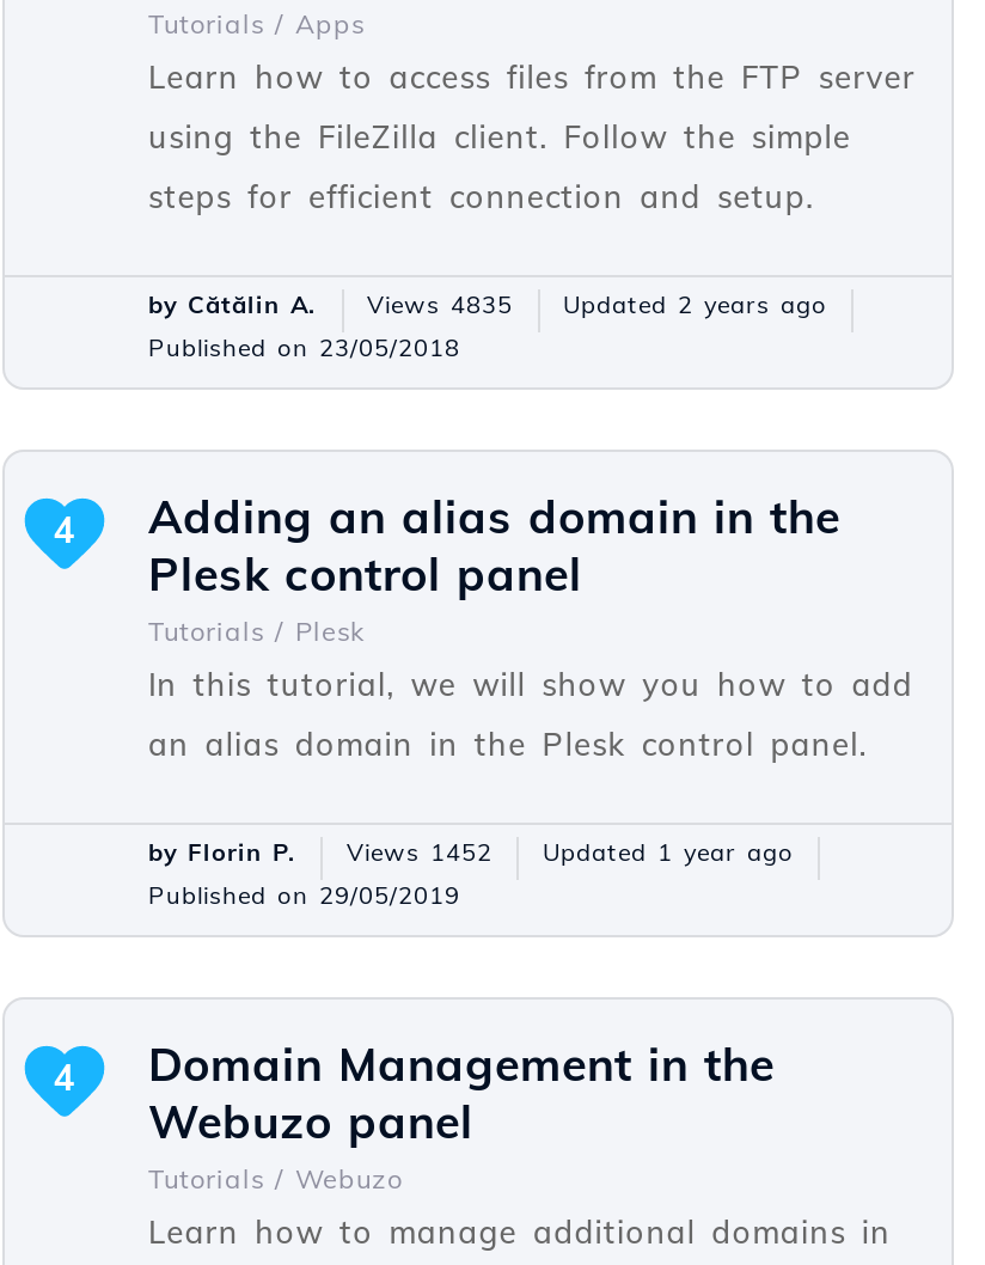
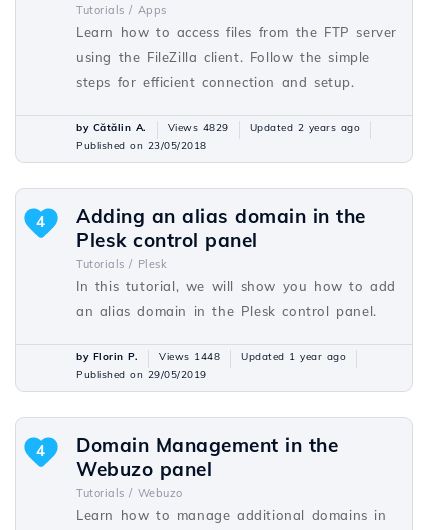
- by Cătălin A. Views 4835 Updated 2 years ago
+ by Cătălin A. Views 4829 Updated 2 years ago

- by Florin P. Views 1452 Updated 1 year ago
+ by Florin P. Views 1448 Updated 1 year ago
